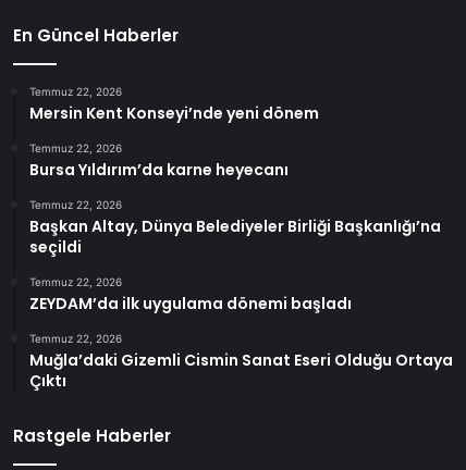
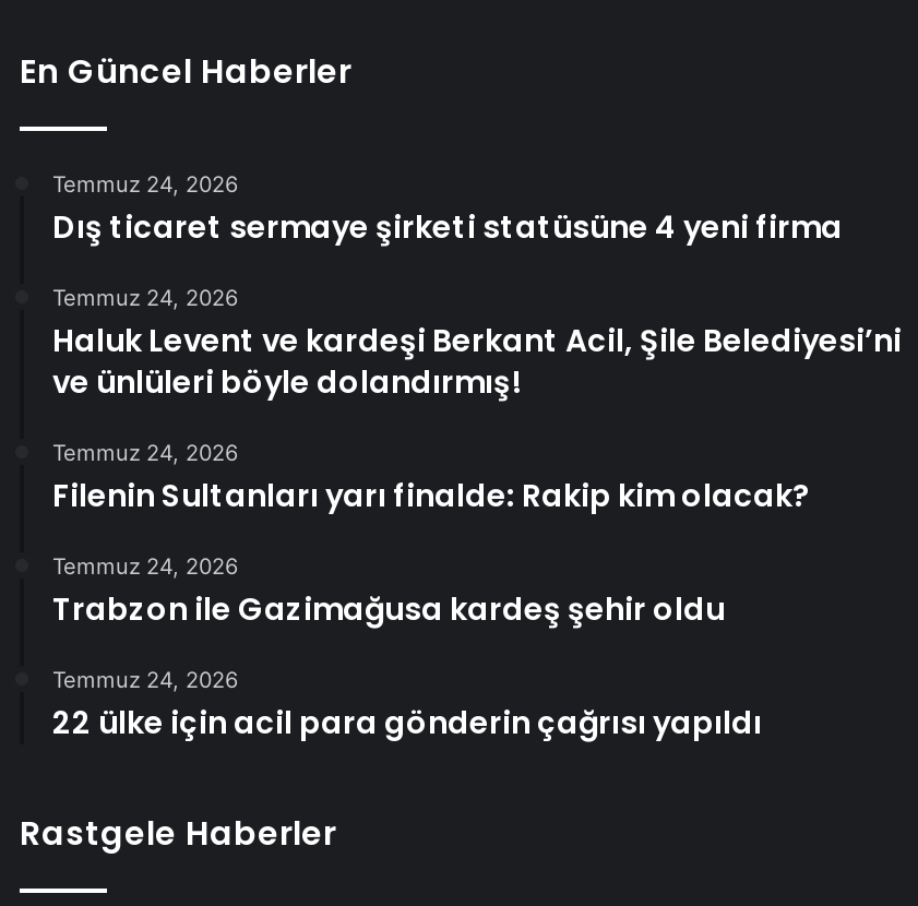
- Temmuz 22, 2026
- Mersin Kent Konseyi’nde yeni dönem
+ Temmuz 24, 2026
+ Dış ticaret sermaye şirketi statüsüne 4 yeni firma

- Temmuz 22, 2026
- Bursa Yıldırım’da karne heyecanı
+ Temmuz 24, 2026
+ Haluk Levent ve kardeşi Berkant Acil, Şile Belediyesi’ni
+ ve ünlüleri böyle dolandırmış!

- Temmuz 22, 2026
- Başkan Altay, Dünya Belediyeler Birliği Başkanlığı’na
- seçildi
+ Temmuz 24, 2026
+ Filenin Sultanları yarı finalde: Rakip kim olacak?

- Temmuz 22, 2026
- ZEYDAM’da ilk uygulama dönemi başladı
+ Temmuz 24, 2026
+ Trabzon ile Gazimağusa kardeş şehir oldu

- Temmuz 22, 2026
- Muğla’daki Gizemli Cismin Sanat Eseri Olduğu Ortaya
- Çıktı
+ Temmuz 24, 2026
+ 22 ülke için acil para gönderin çağrısı yapıldı
